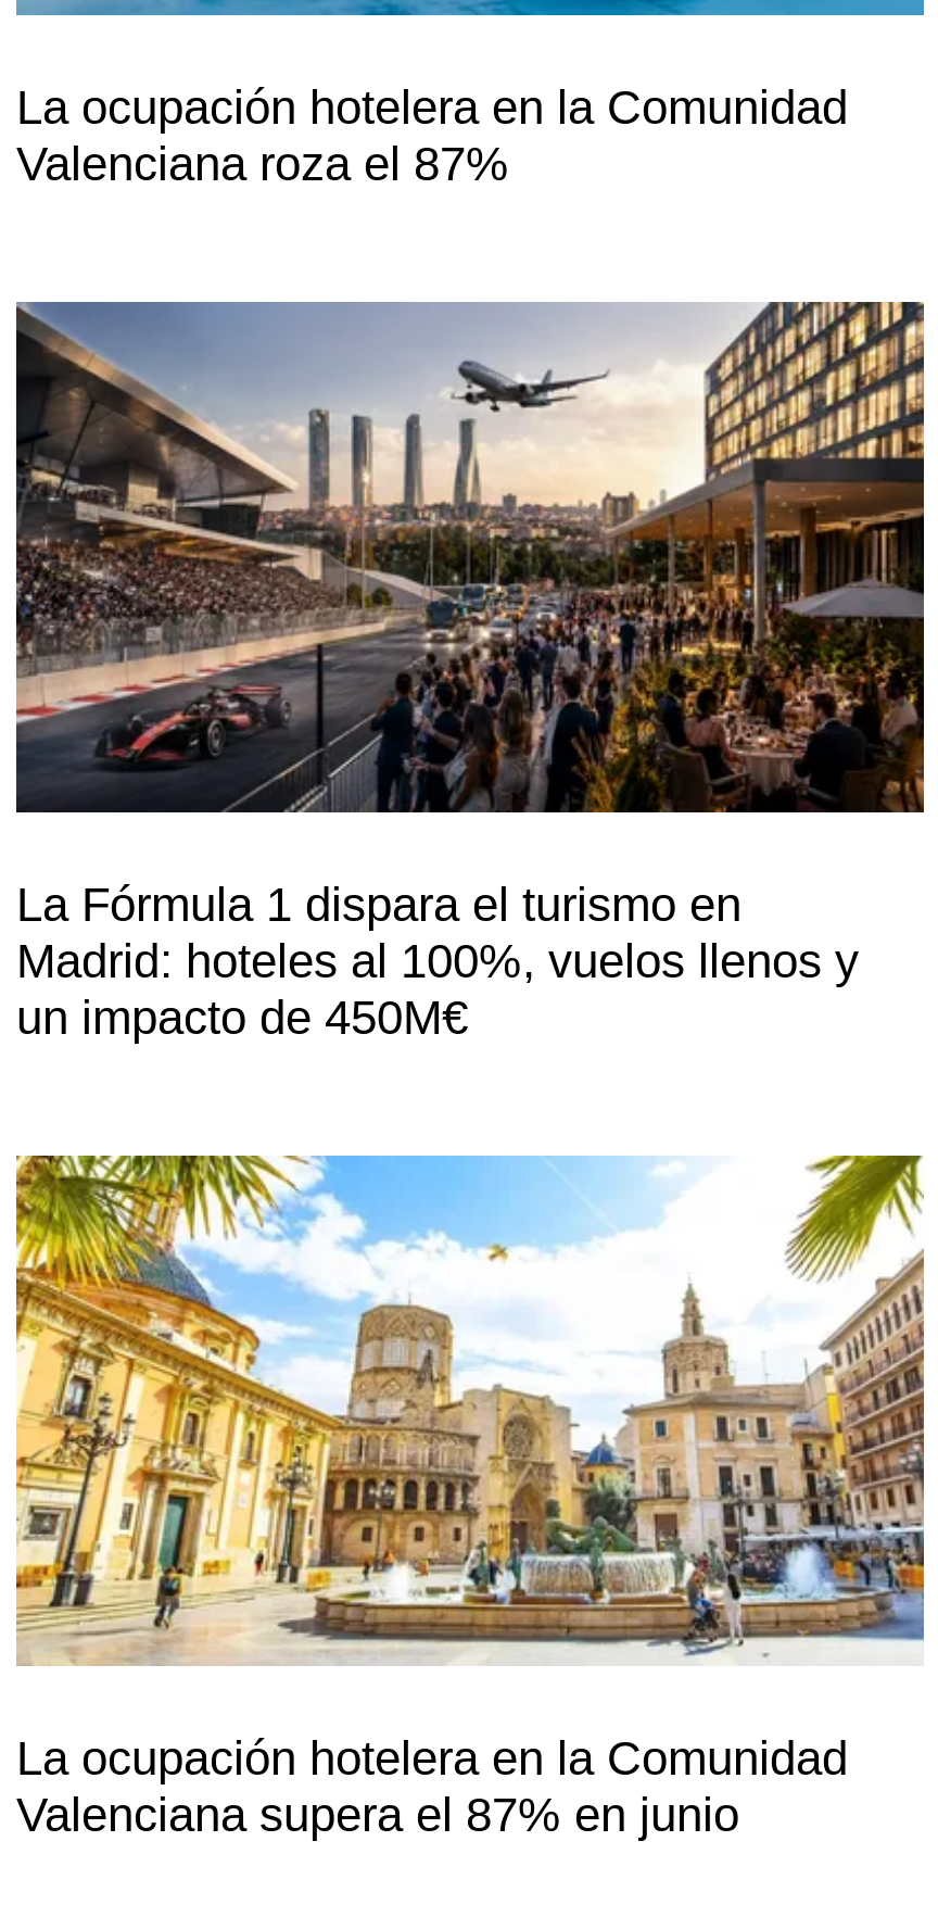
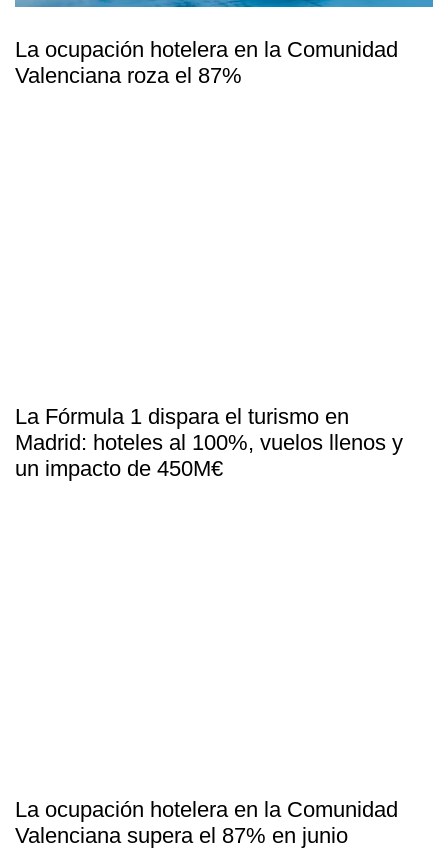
- [image]

- [image]
